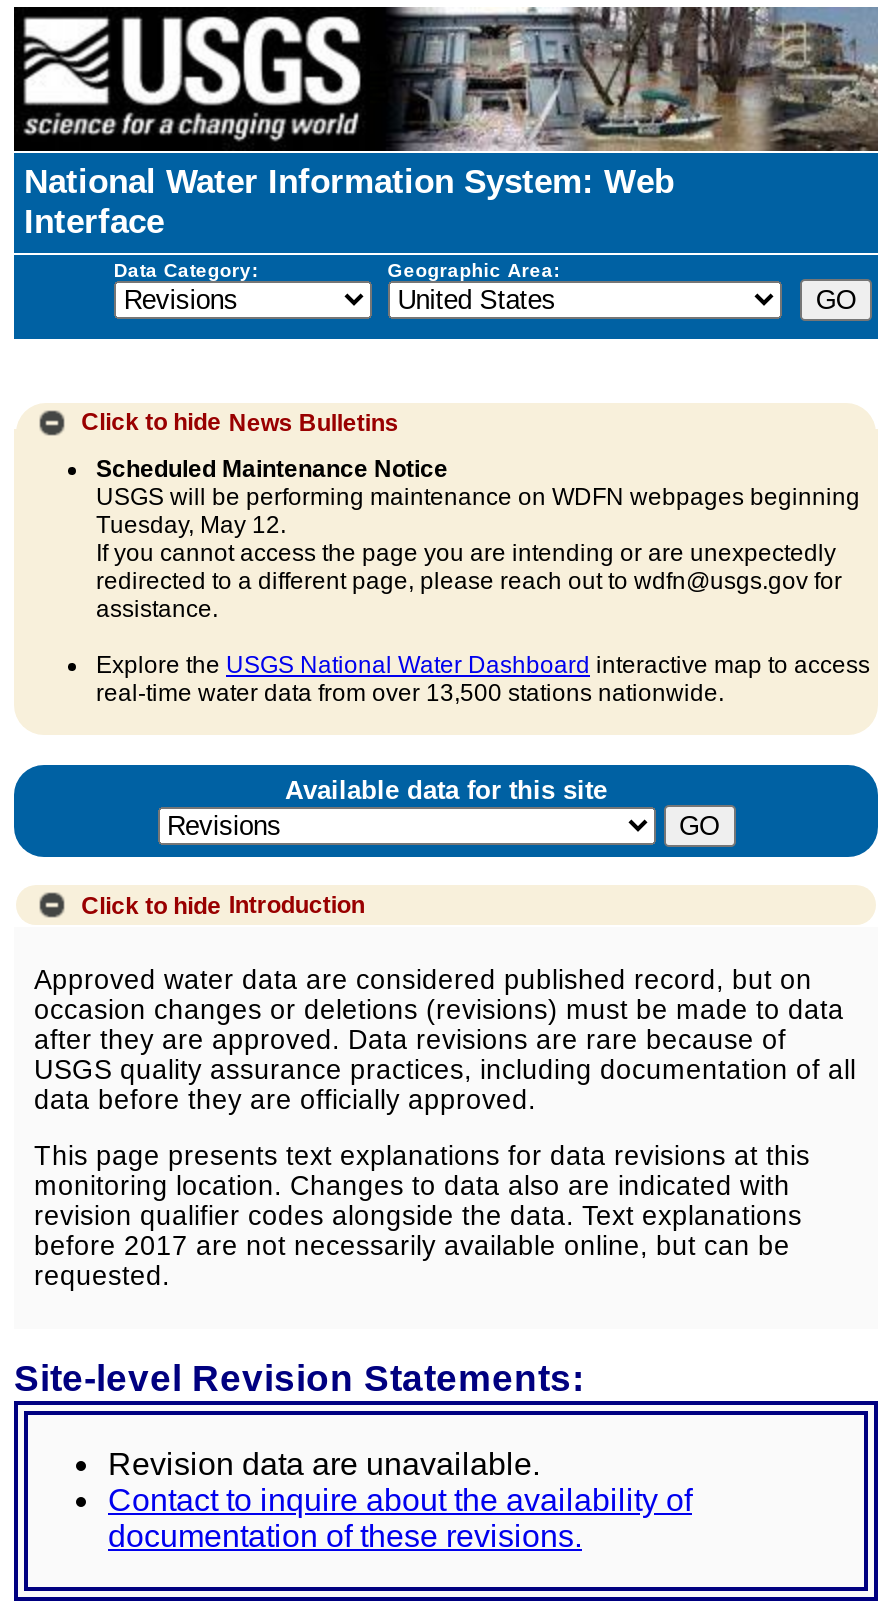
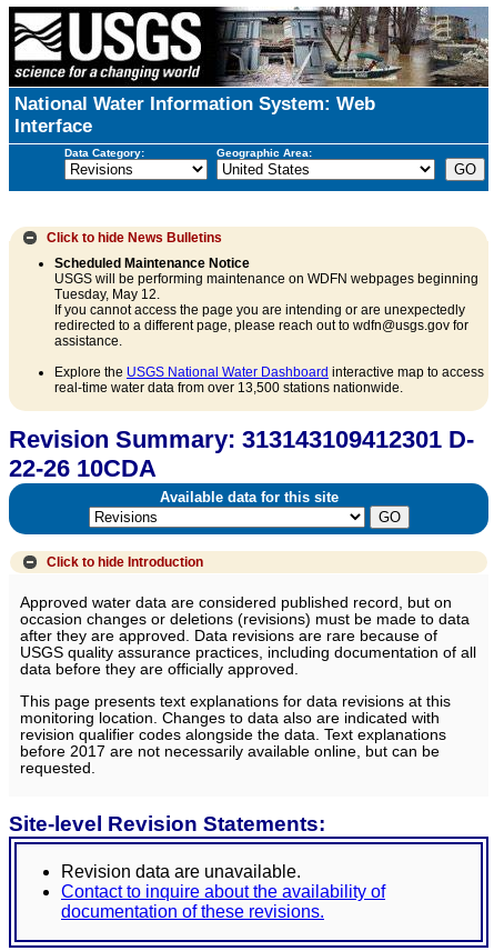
+ Revision Summary: 313143109412301 D-
+ 22-26 10CDA
